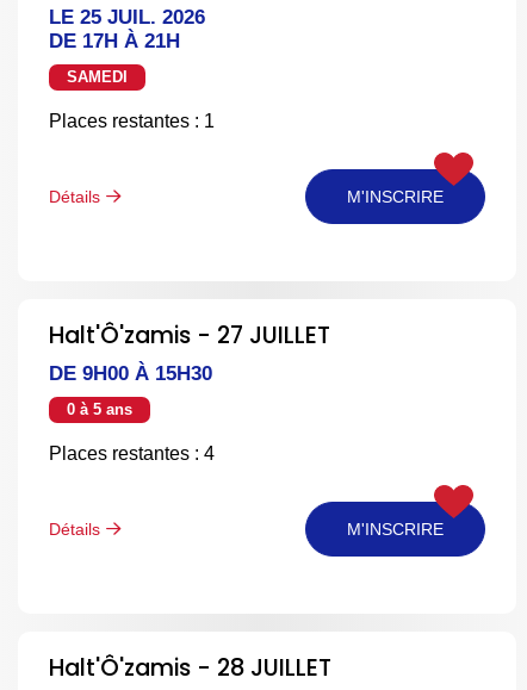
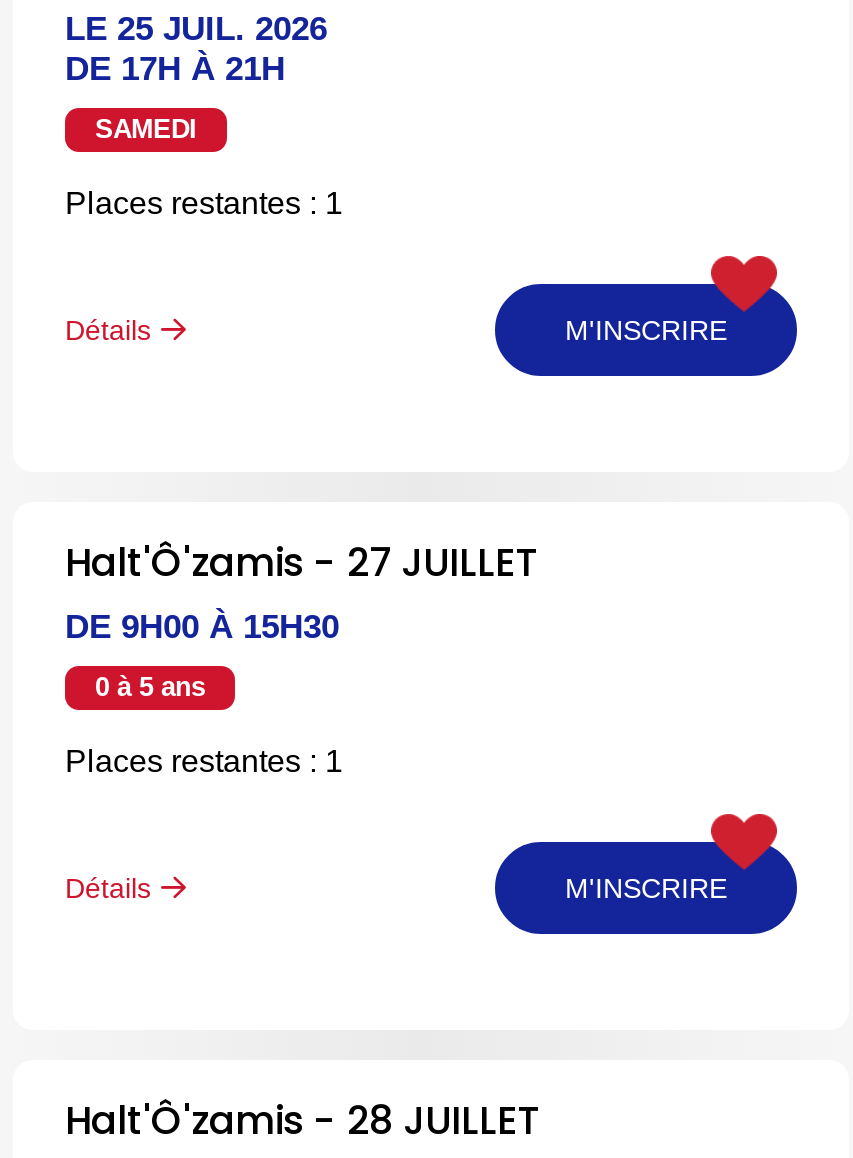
- Places restantes : 4
+ Places restantes : 1
